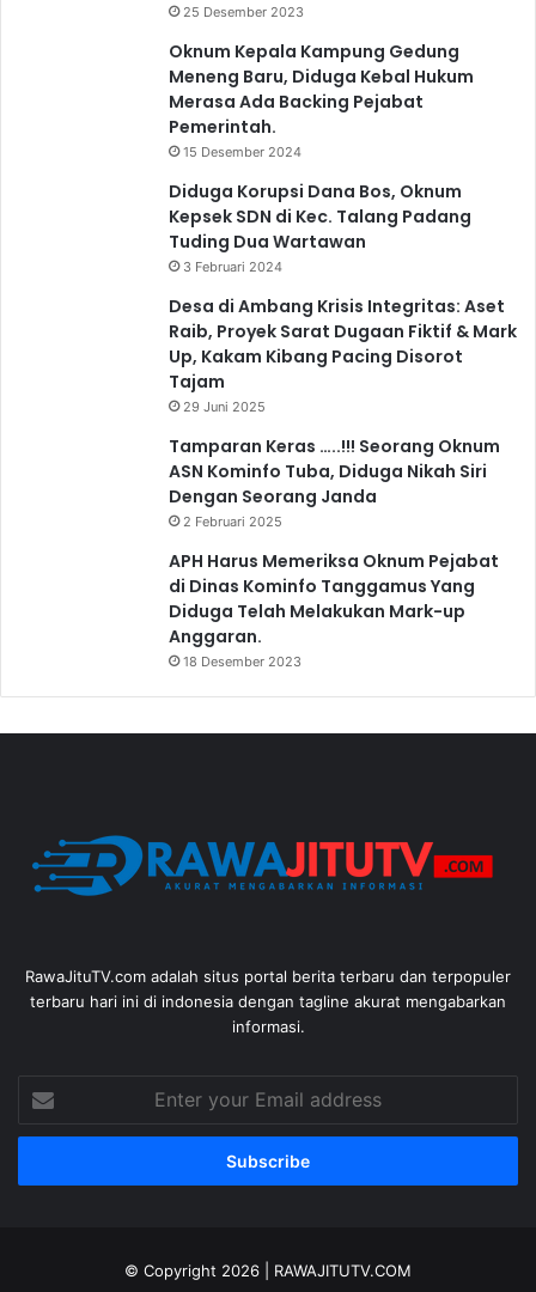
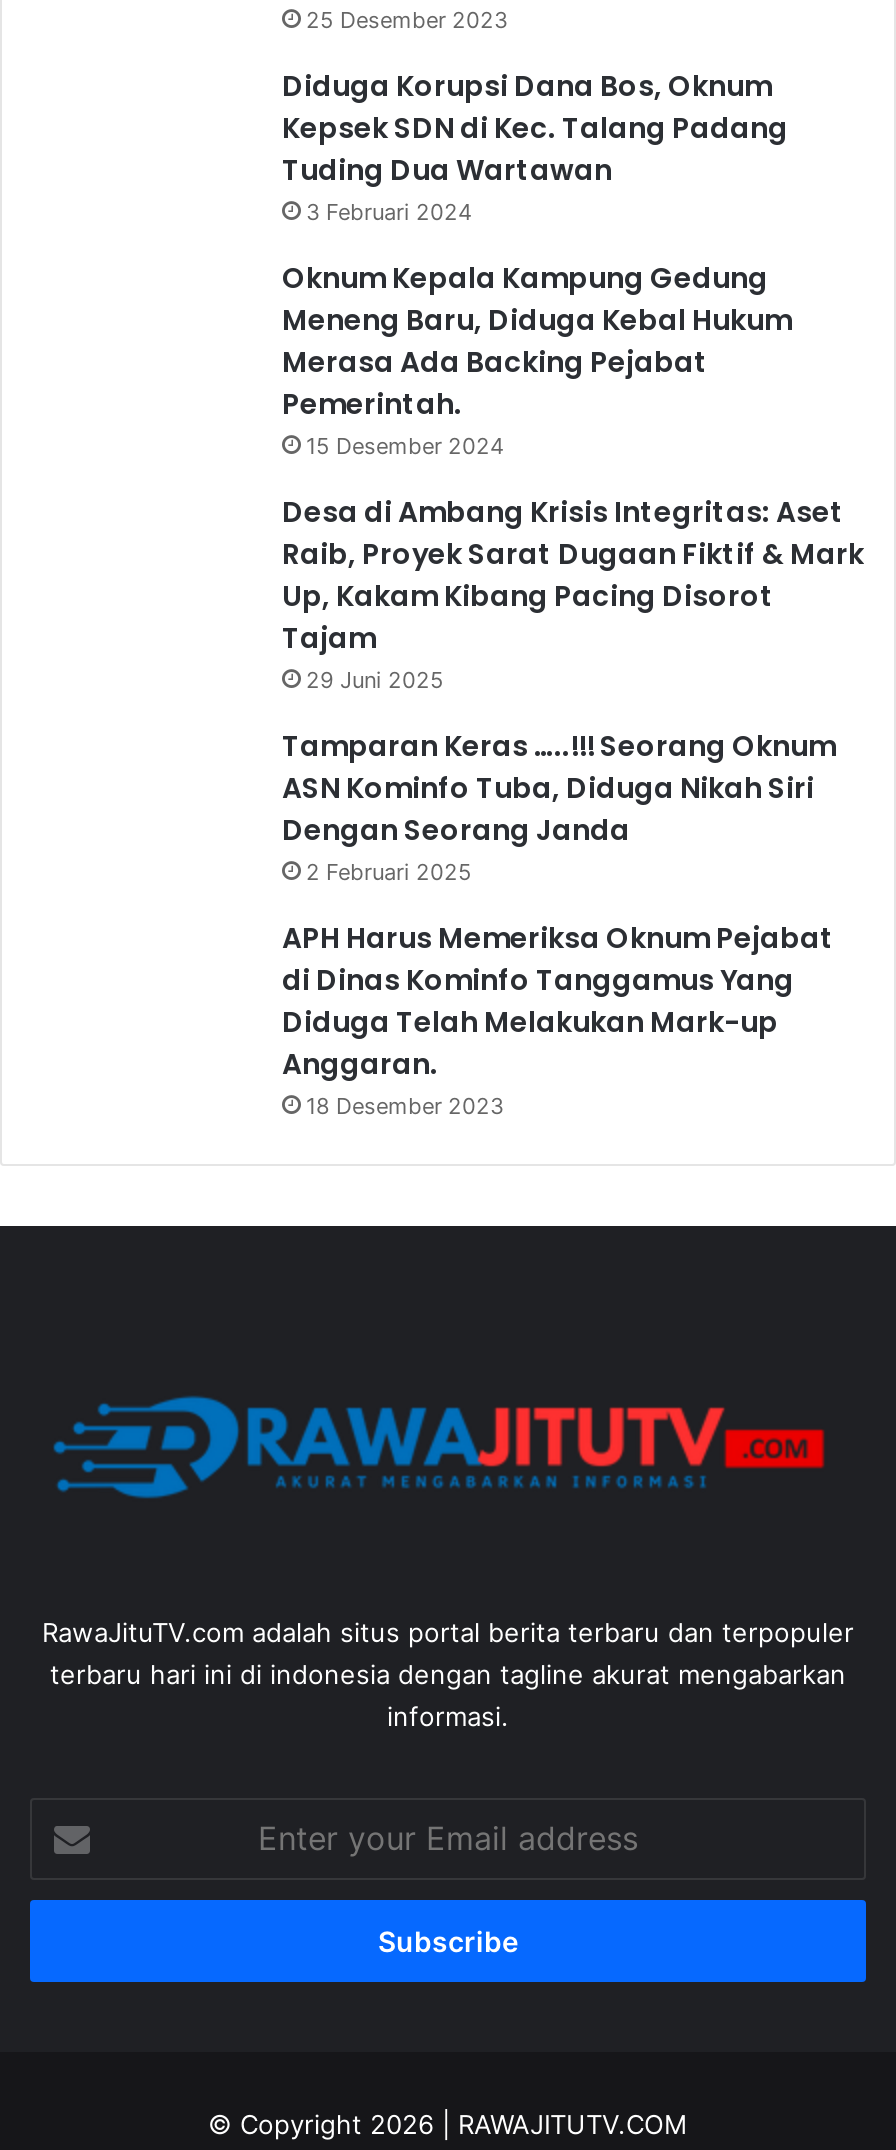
moved down: Oknum Kepala Kampung Gedung | Meneng Baru, Diduga Kebal Hukum | Merasa Ada Backing Pejabat | Pemerintah. | 15 Desember 2024

moved up: Diduga Korupsi Dana Bos, Oknum | Kepsek SDN di Kec. Talang Padang | Tuding Dua Wartawan | 3 Februari 2024
